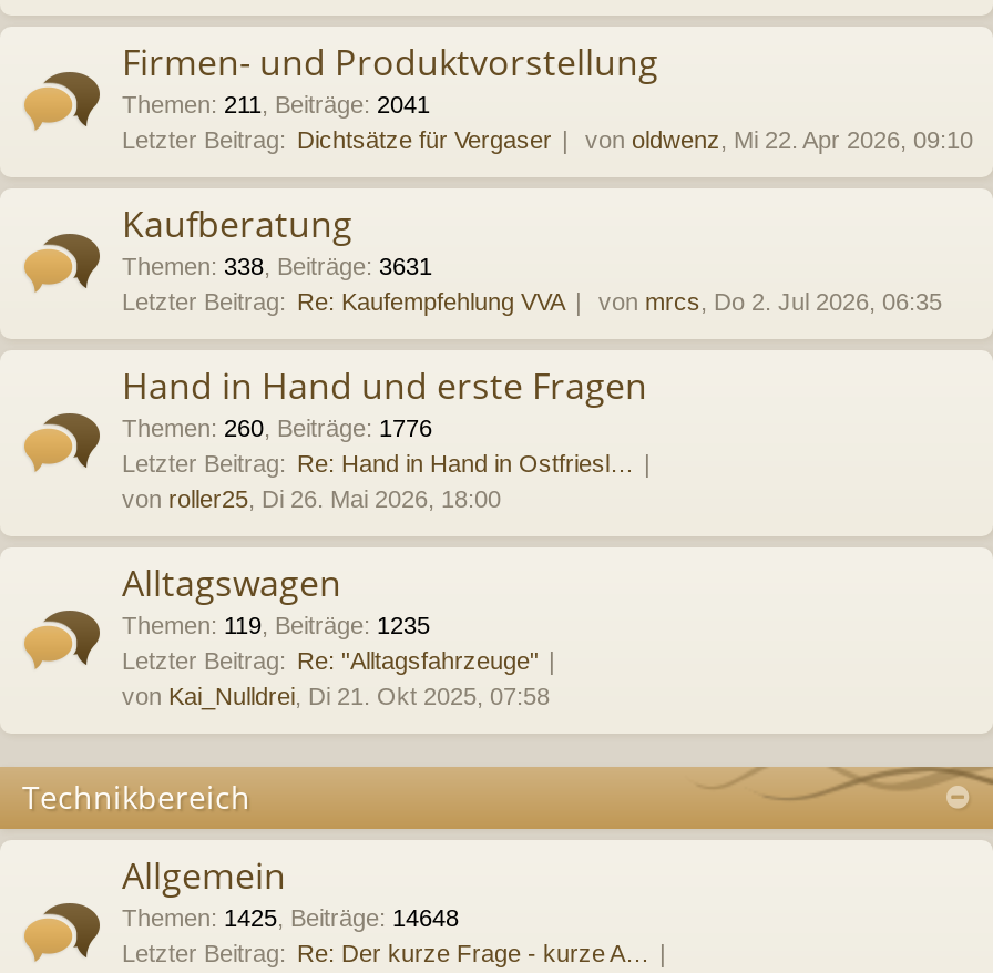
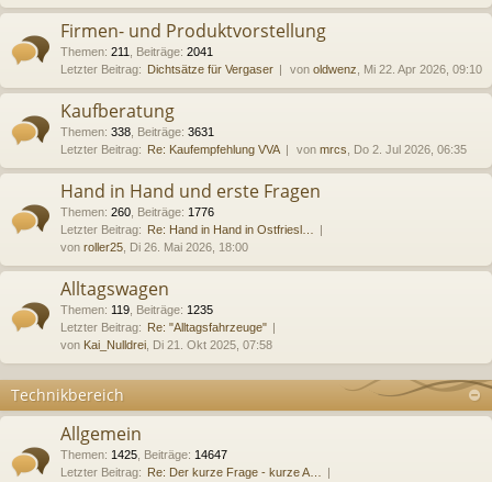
- Themen: 1425, Beiträge: 14648
+ Themen: 1425, Beiträge: 14647
